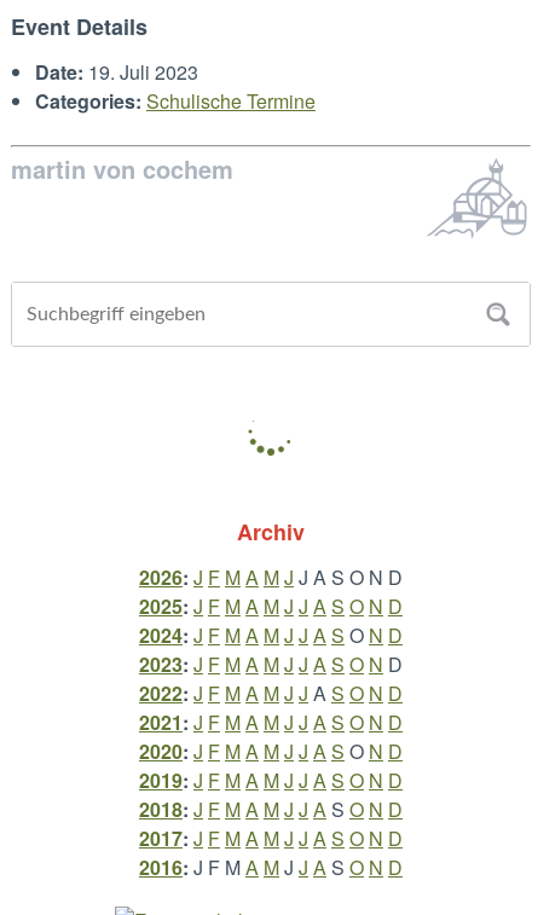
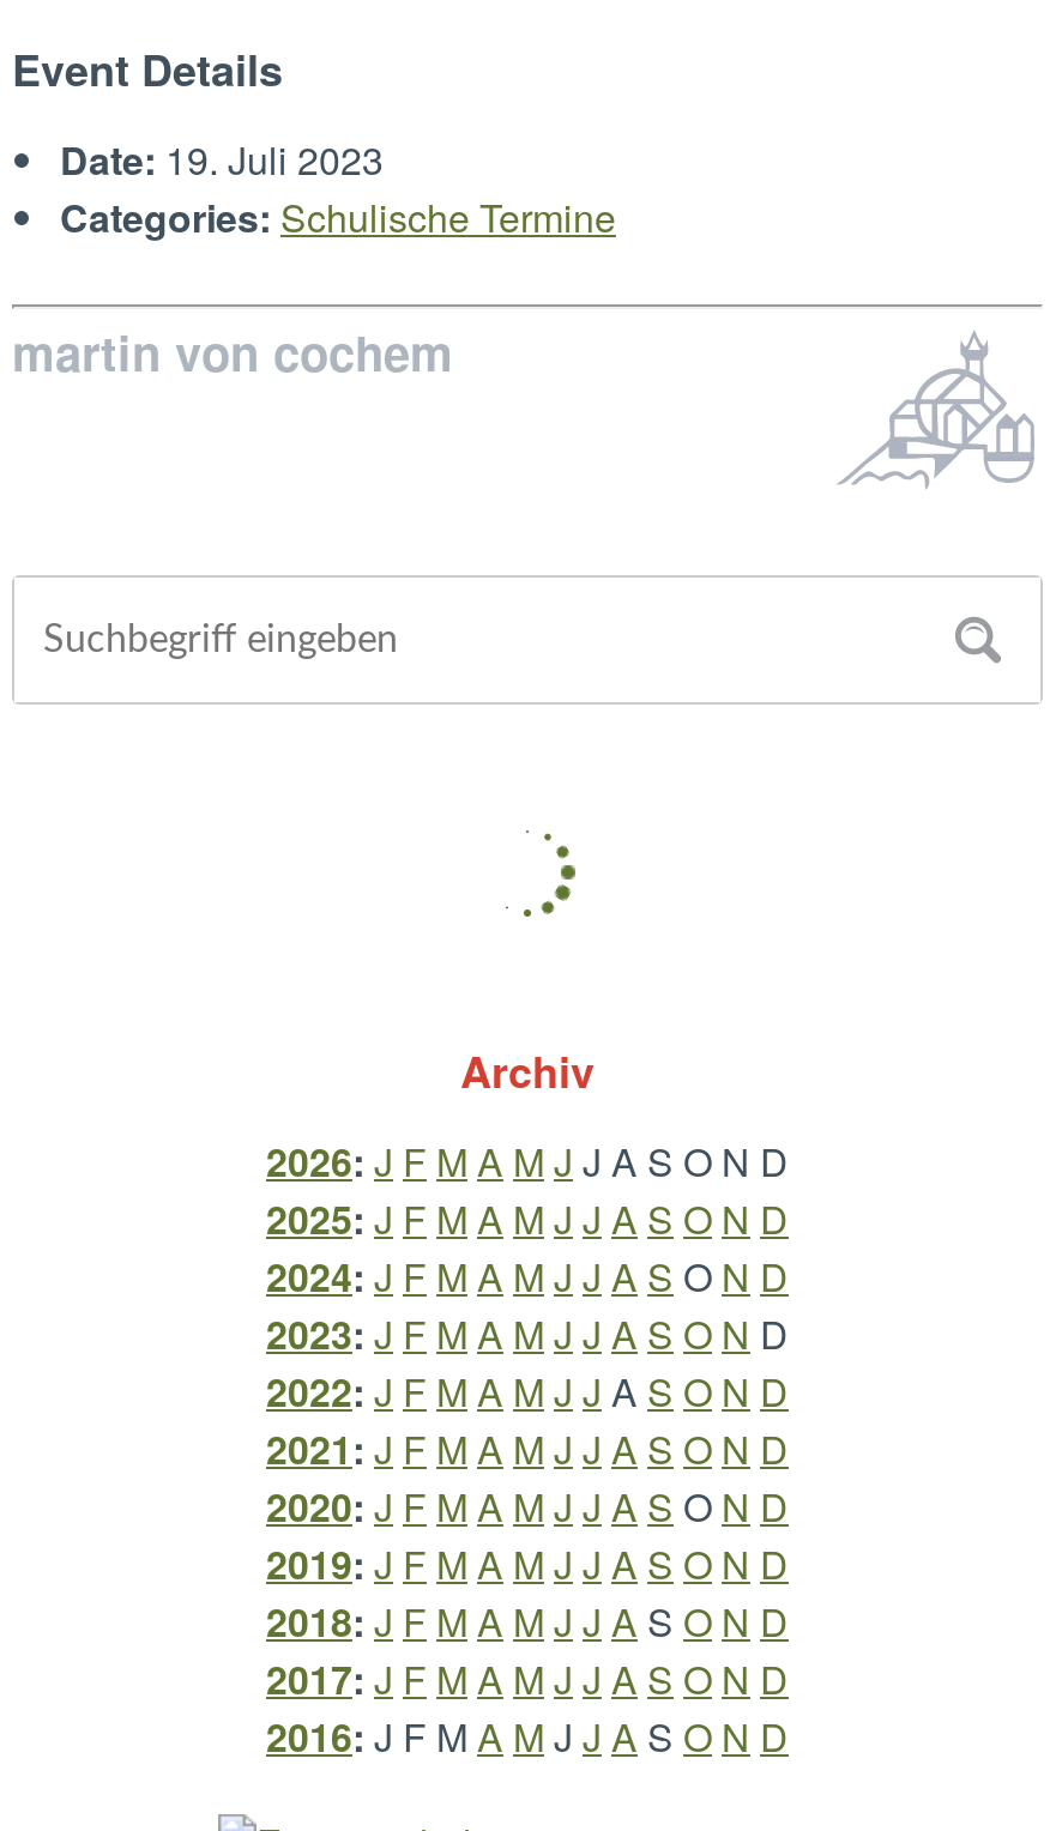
- [image]
+ [image]
